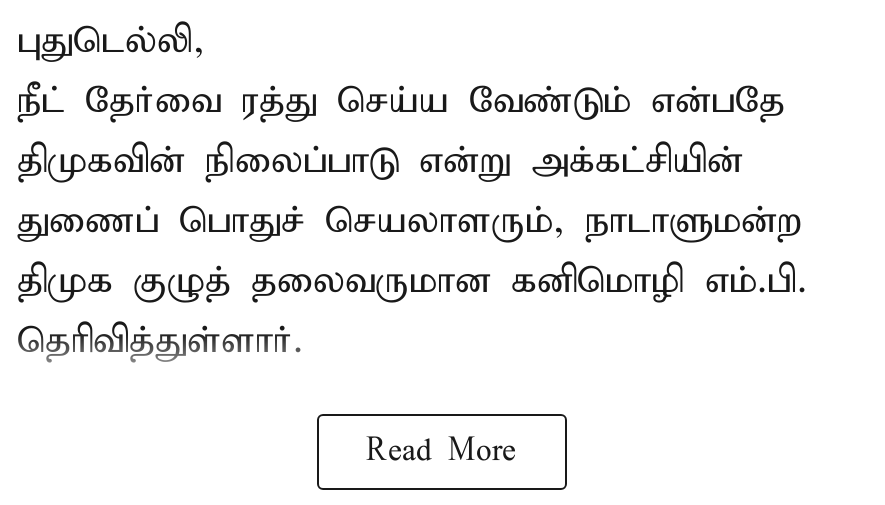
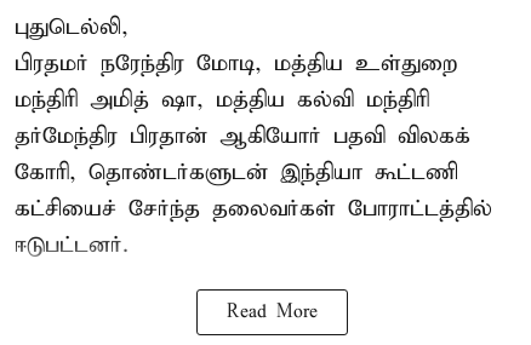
- நீட் தேர்வை ரத்து செய்ய வேண்டும் என்பதே
- திமுகவின் நிலைப்பாடு என்று அக்கட்சியின்
- துணைப் பொதுச் செயலாளரும், நாடாளுமன்ற
- திமுக குழுத் தலைவருமான கனிமொழி எம்.பி.
- தெரிவித்துள்ளார்.
+ பிரதமர் நரேந்திர மோடி, மத்திய உள்துறை
+ மந்திரி அமித் ஷா, மத்திய கல்வி மந்திரி
+ தர்மேந்திர பிரதான் ஆகியோர் பதவி விலகக்
+ கோரி, தொண்டர்களுடன் இந்தியா கூட்டணி
+ கட்சியைச் சேர்ந்த தலைவர்கள் போராட்டத்தில்
+ ஈடுபட்டனர்.
